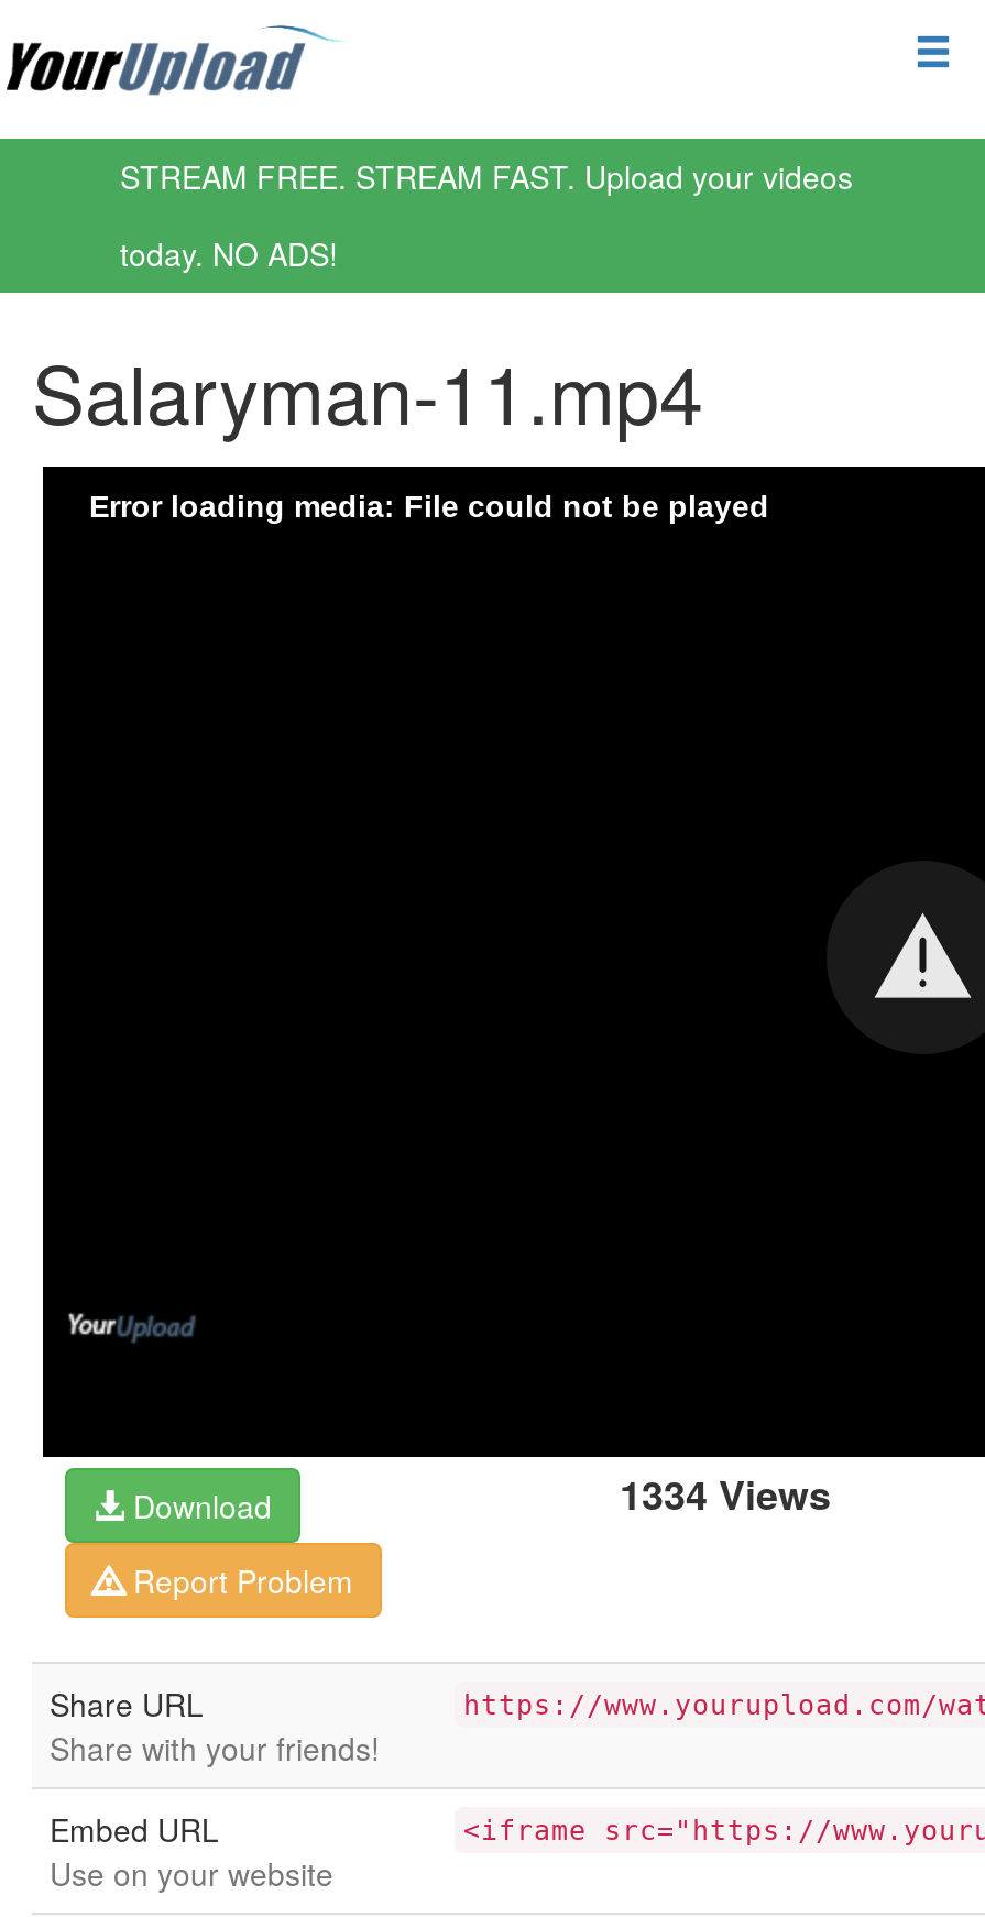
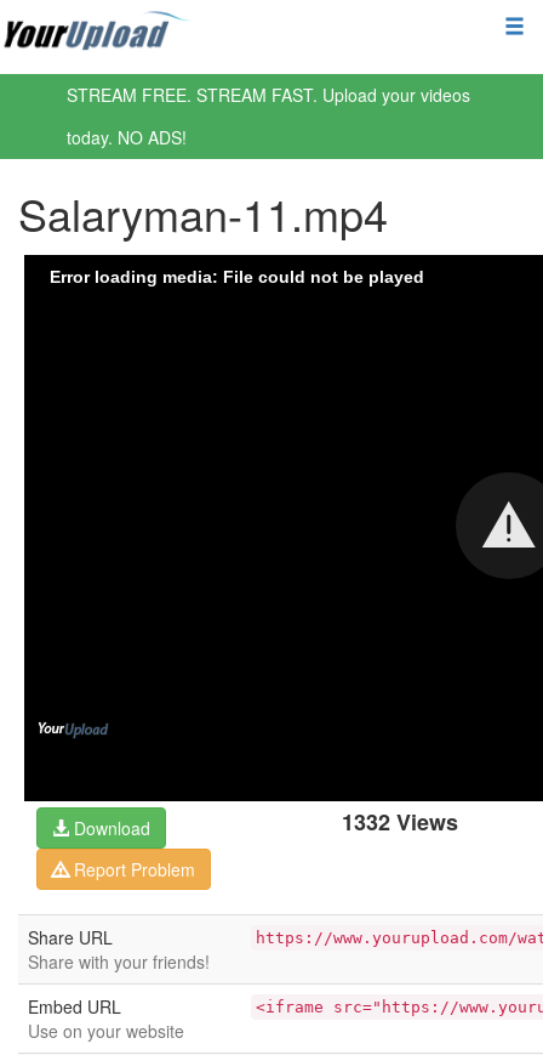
- 1334 Views
+ 1332 Views
